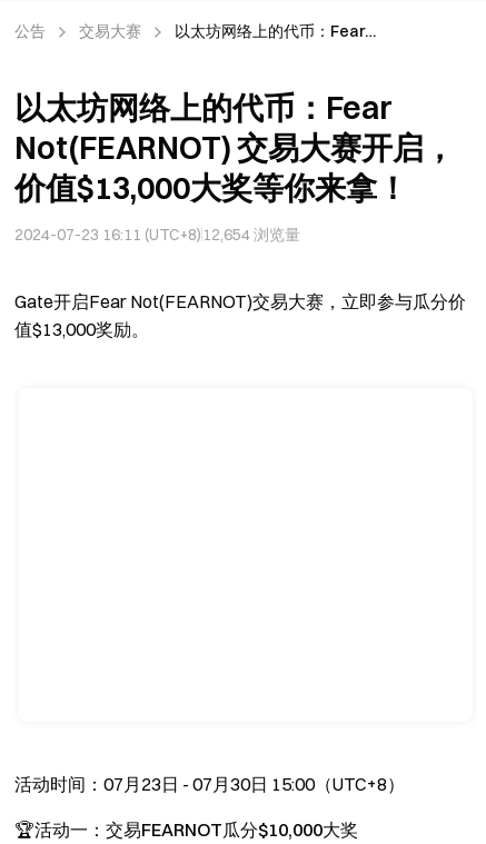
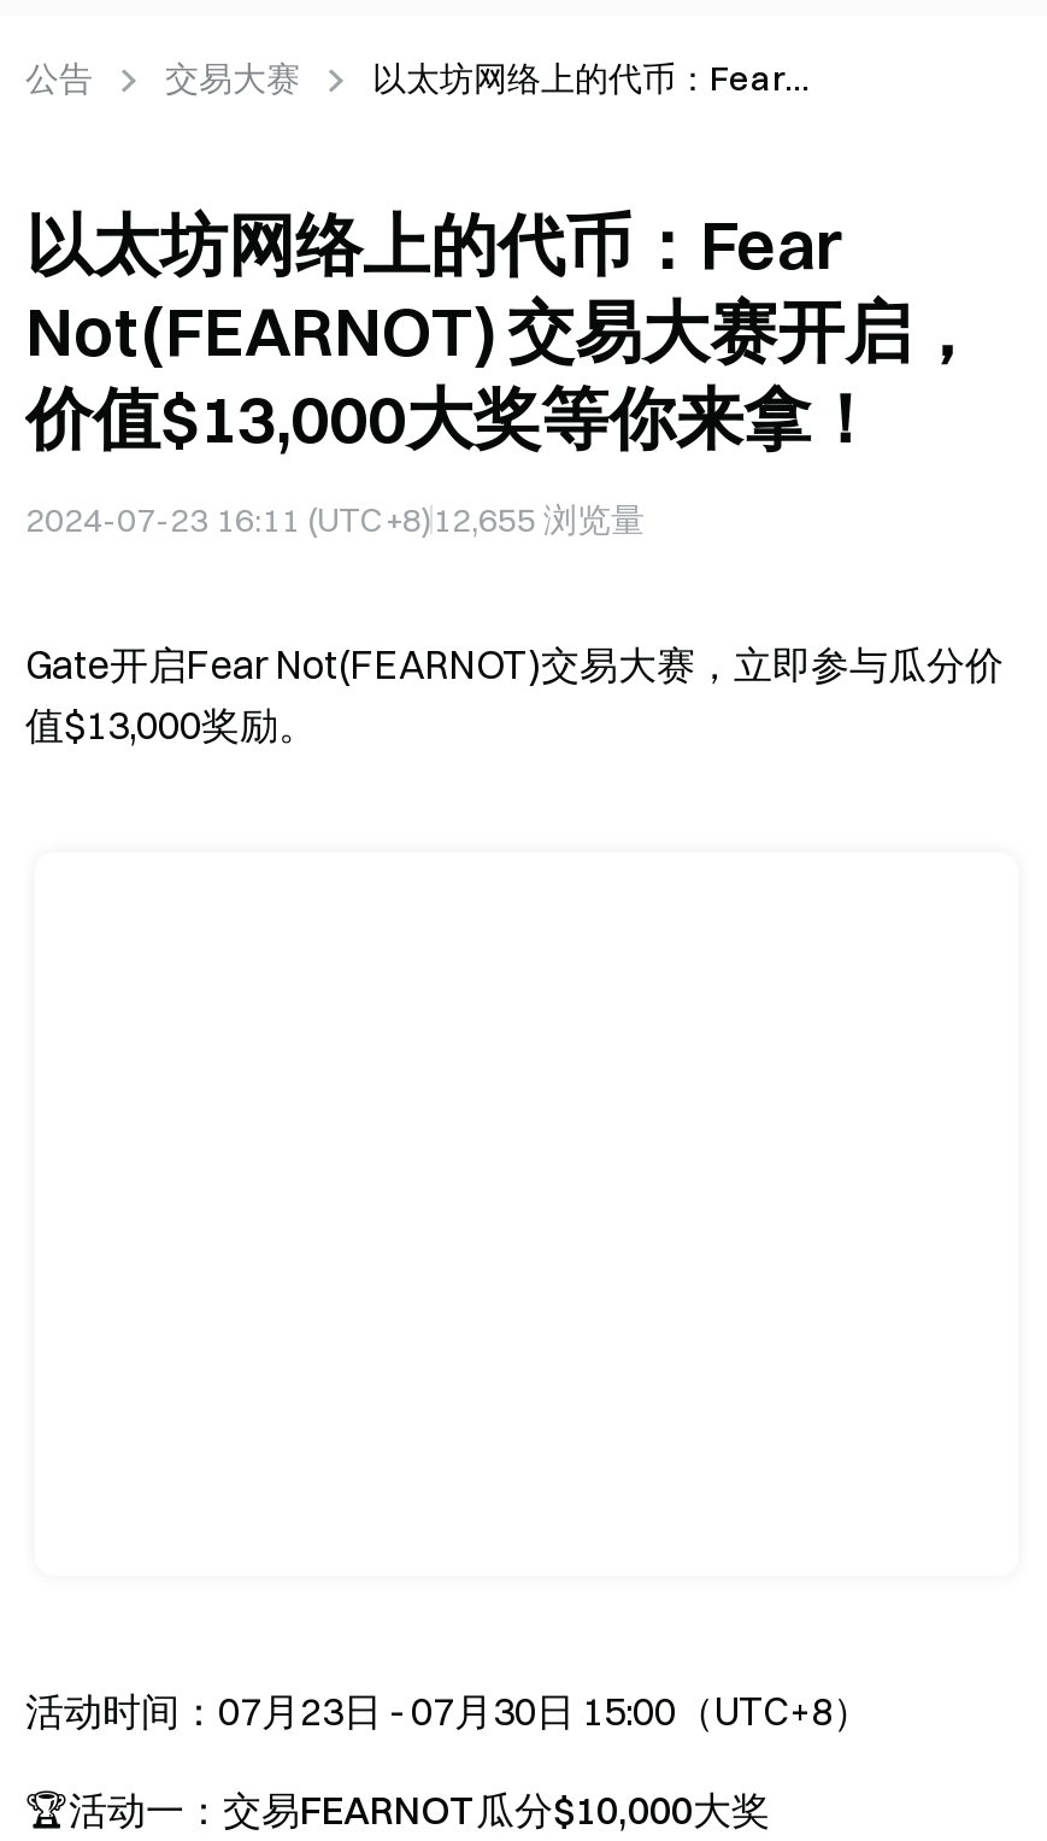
- 2024-07-23 16:11 (UTC+8)12,654浏览量
+ 2024-07-23 16:11 (UTC+8)12,655浏览量
